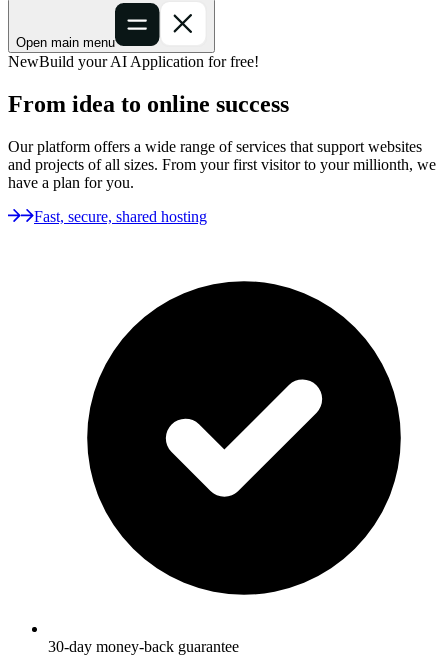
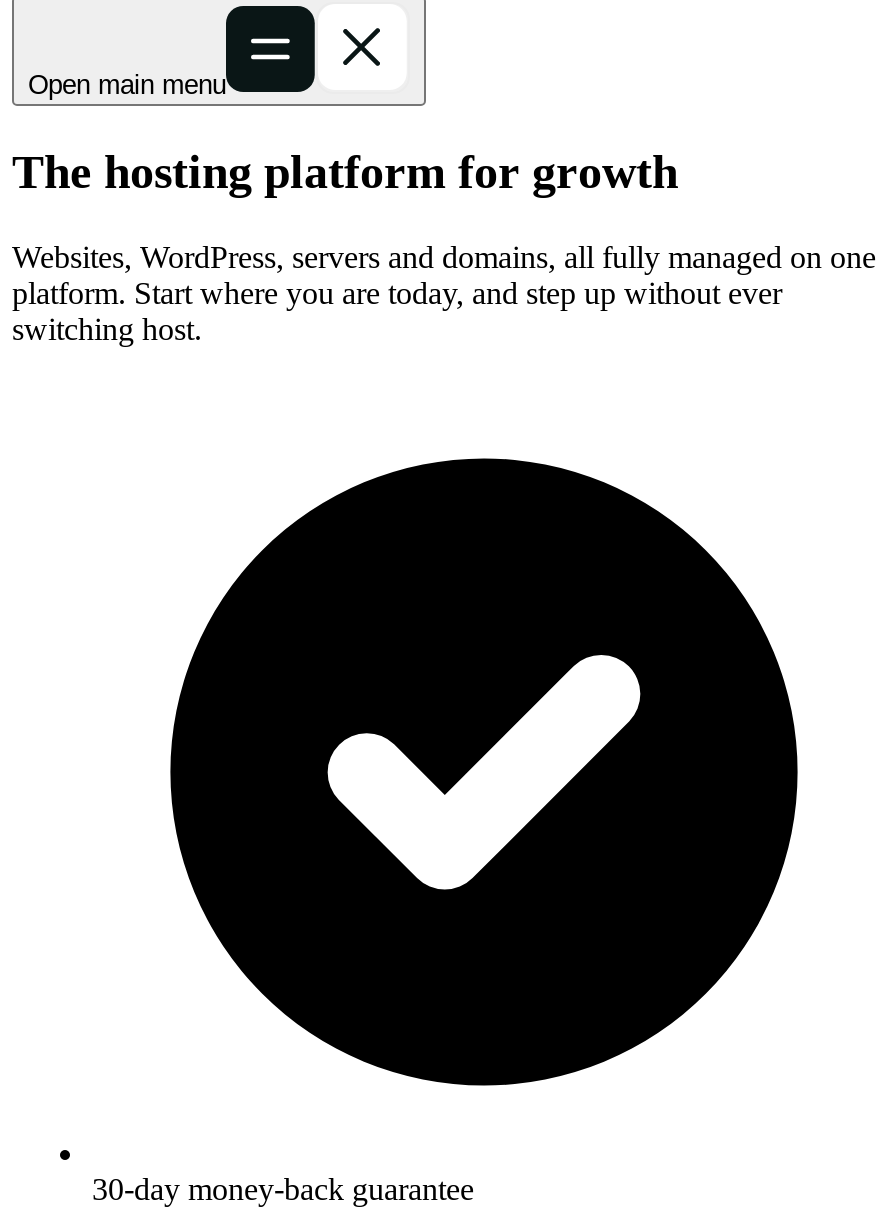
- NewBuild your AI Application for free!
- From idea to online success
- Our platform offers a wide range of services that support websites
- and projects of all sizes. From your first visitor to your millionth, we
- have a plan for you.
- Fast, secure, shared hosting
+ The hosting platform for growth
+ Websites, WordPress, servers and domains, all fully managed on one
+ platform. Start where you are today, and step up without ever
+ switching host.
